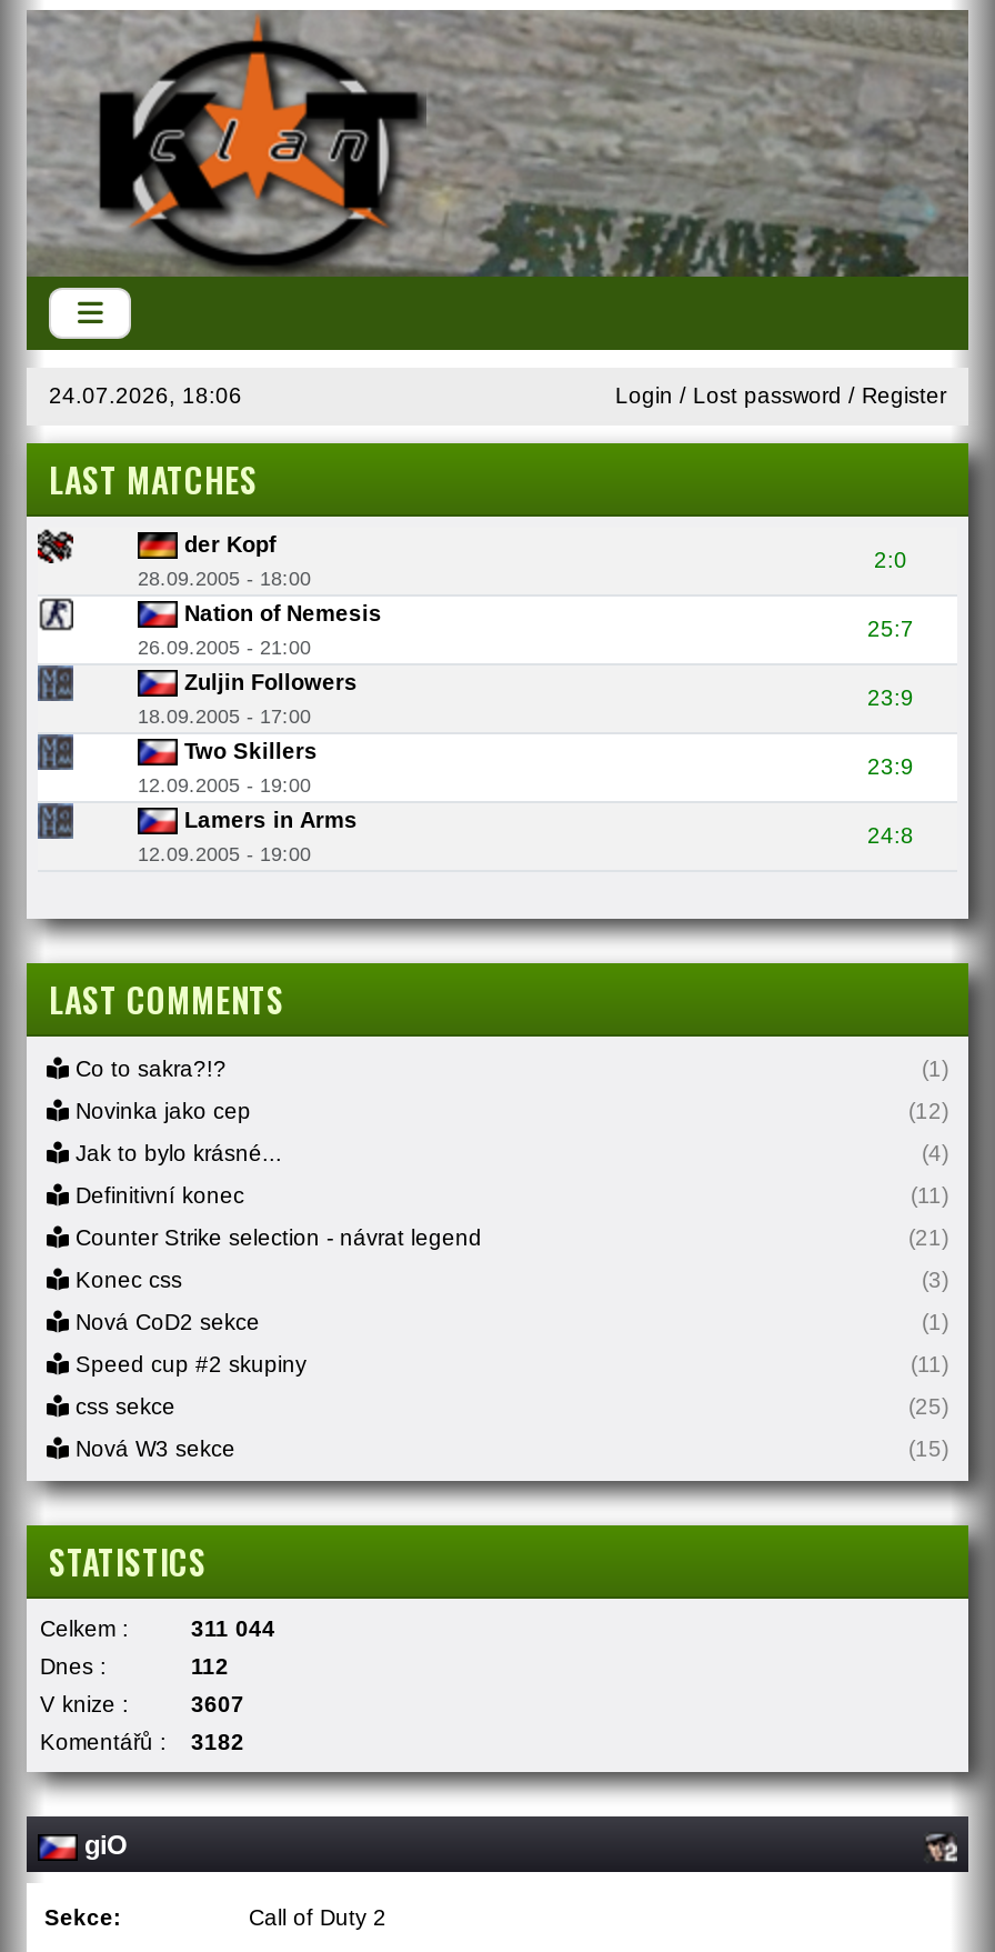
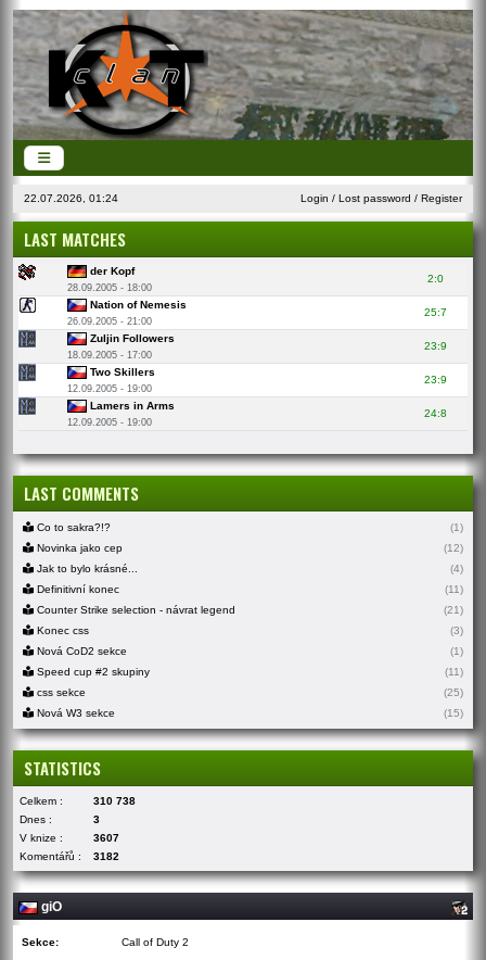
- 24.07.2026, 18:06
+ 22.07.2026, 01:24

- 311 044
+ 310 738

- 112
+ 3
